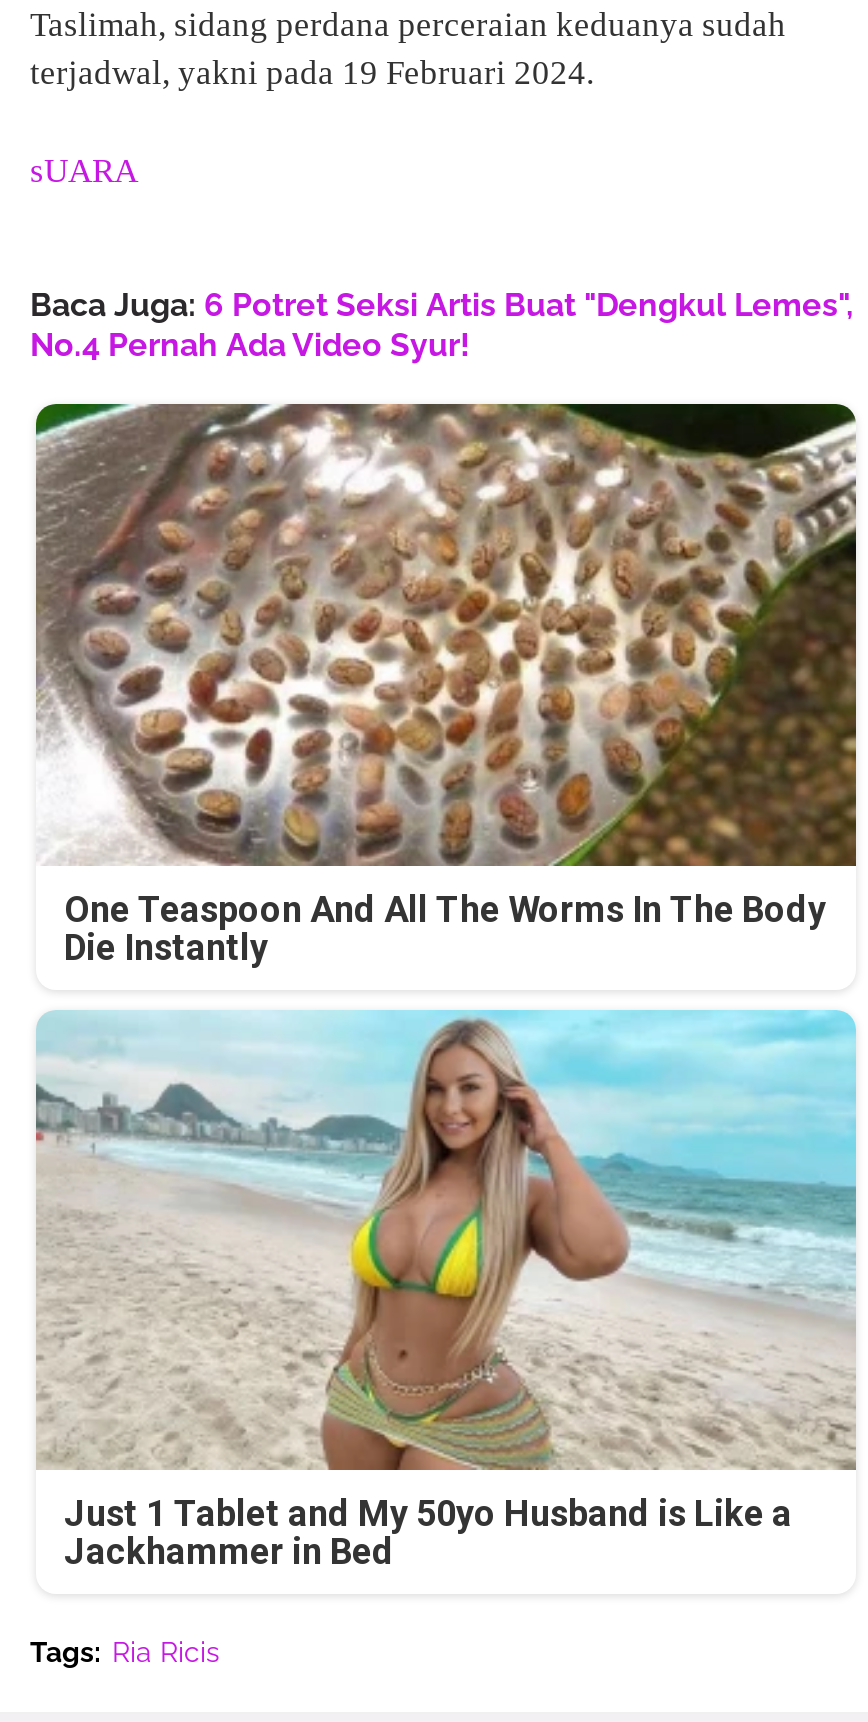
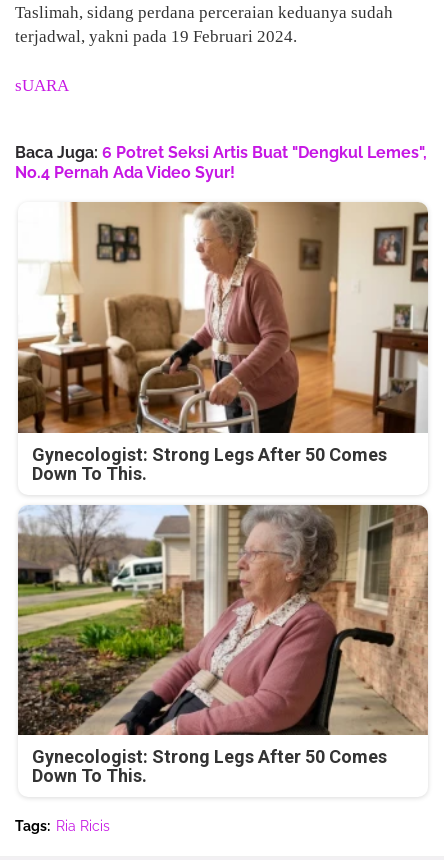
- [image]
- One Teaspoon And All The Worms In The Body
- Die Instantly
+ [image]
+ Gynecologist: Strong Legs After 50 Comes
+ Down To This.

- [image]
- Just 1 Tablet and My 50yo Husband is Like a
- Jackhammer in Bed
+ [image]
+ Gynecologist: Strong Legs After 50 Comes
+ Down To This.
